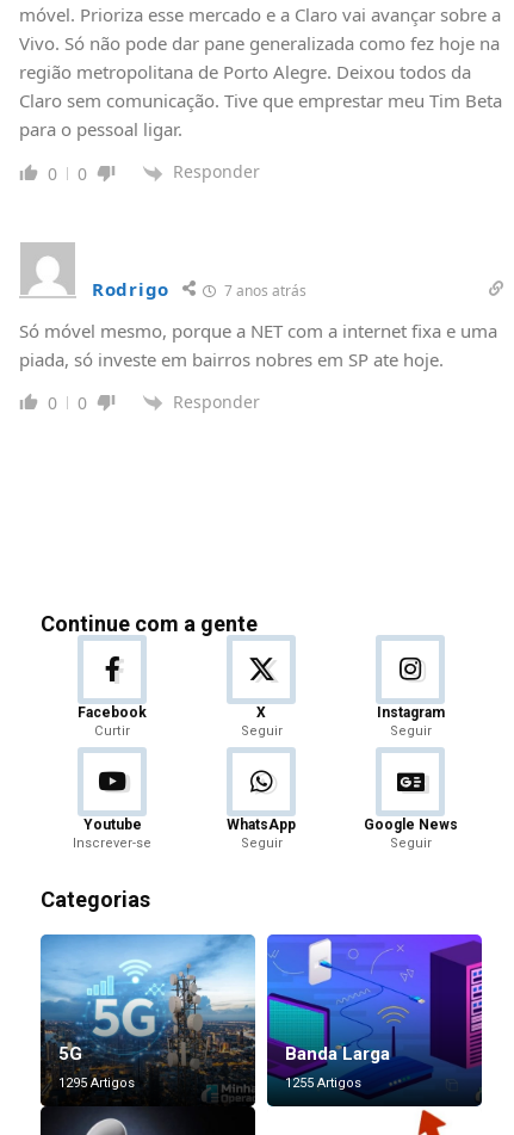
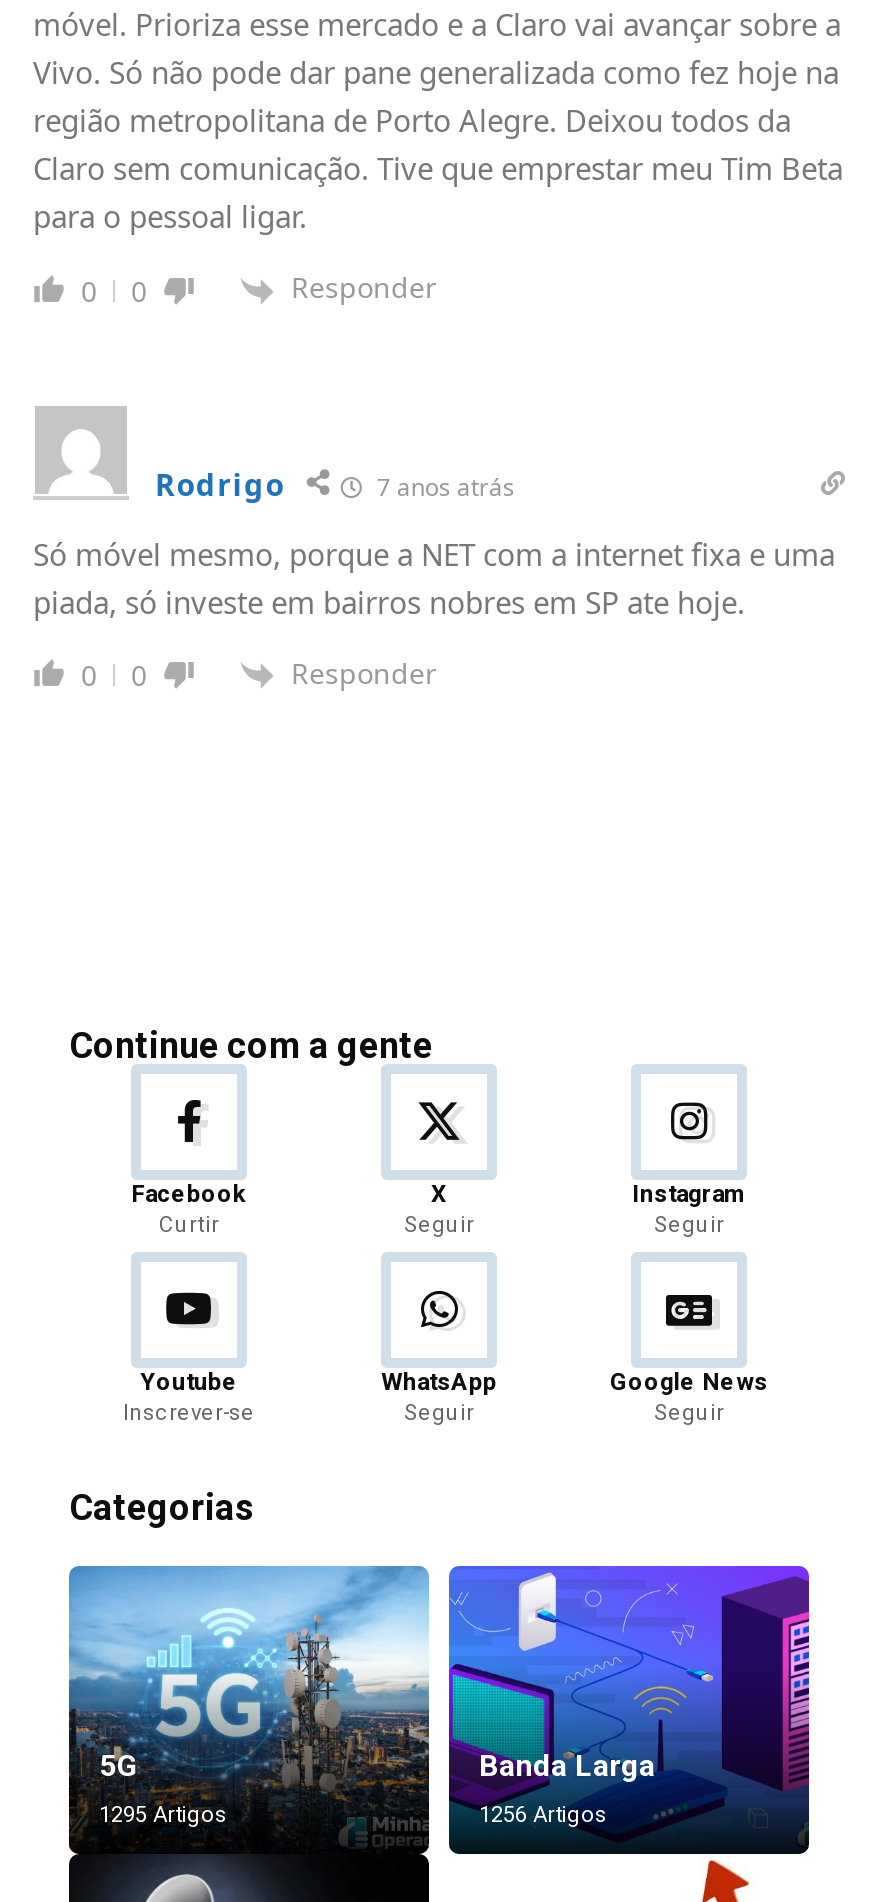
- 1255 Artigos
+ 1256 Artigos
